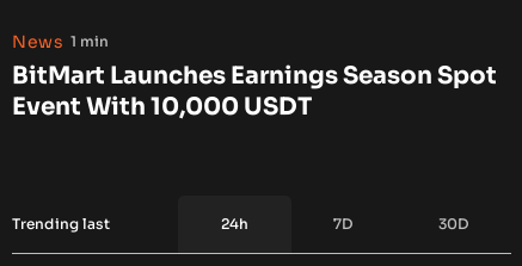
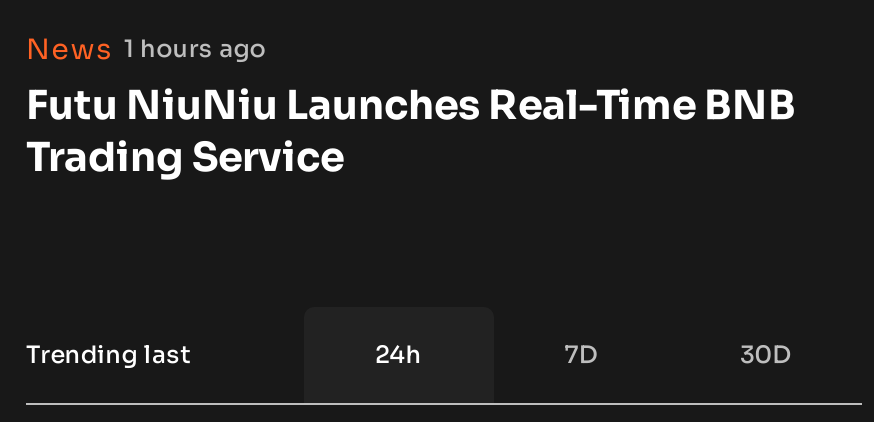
- News 1 min
+ News 1 hours ago

- BitMart Launches Earnings Season Spot
- Event With 10,000 USDT
+ Futu NiuNiu Launches Real-Time BNB
+ Trading Service
